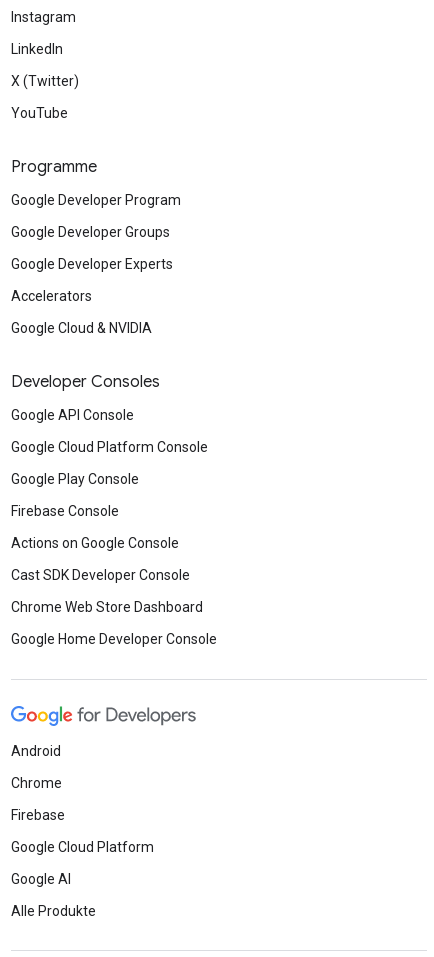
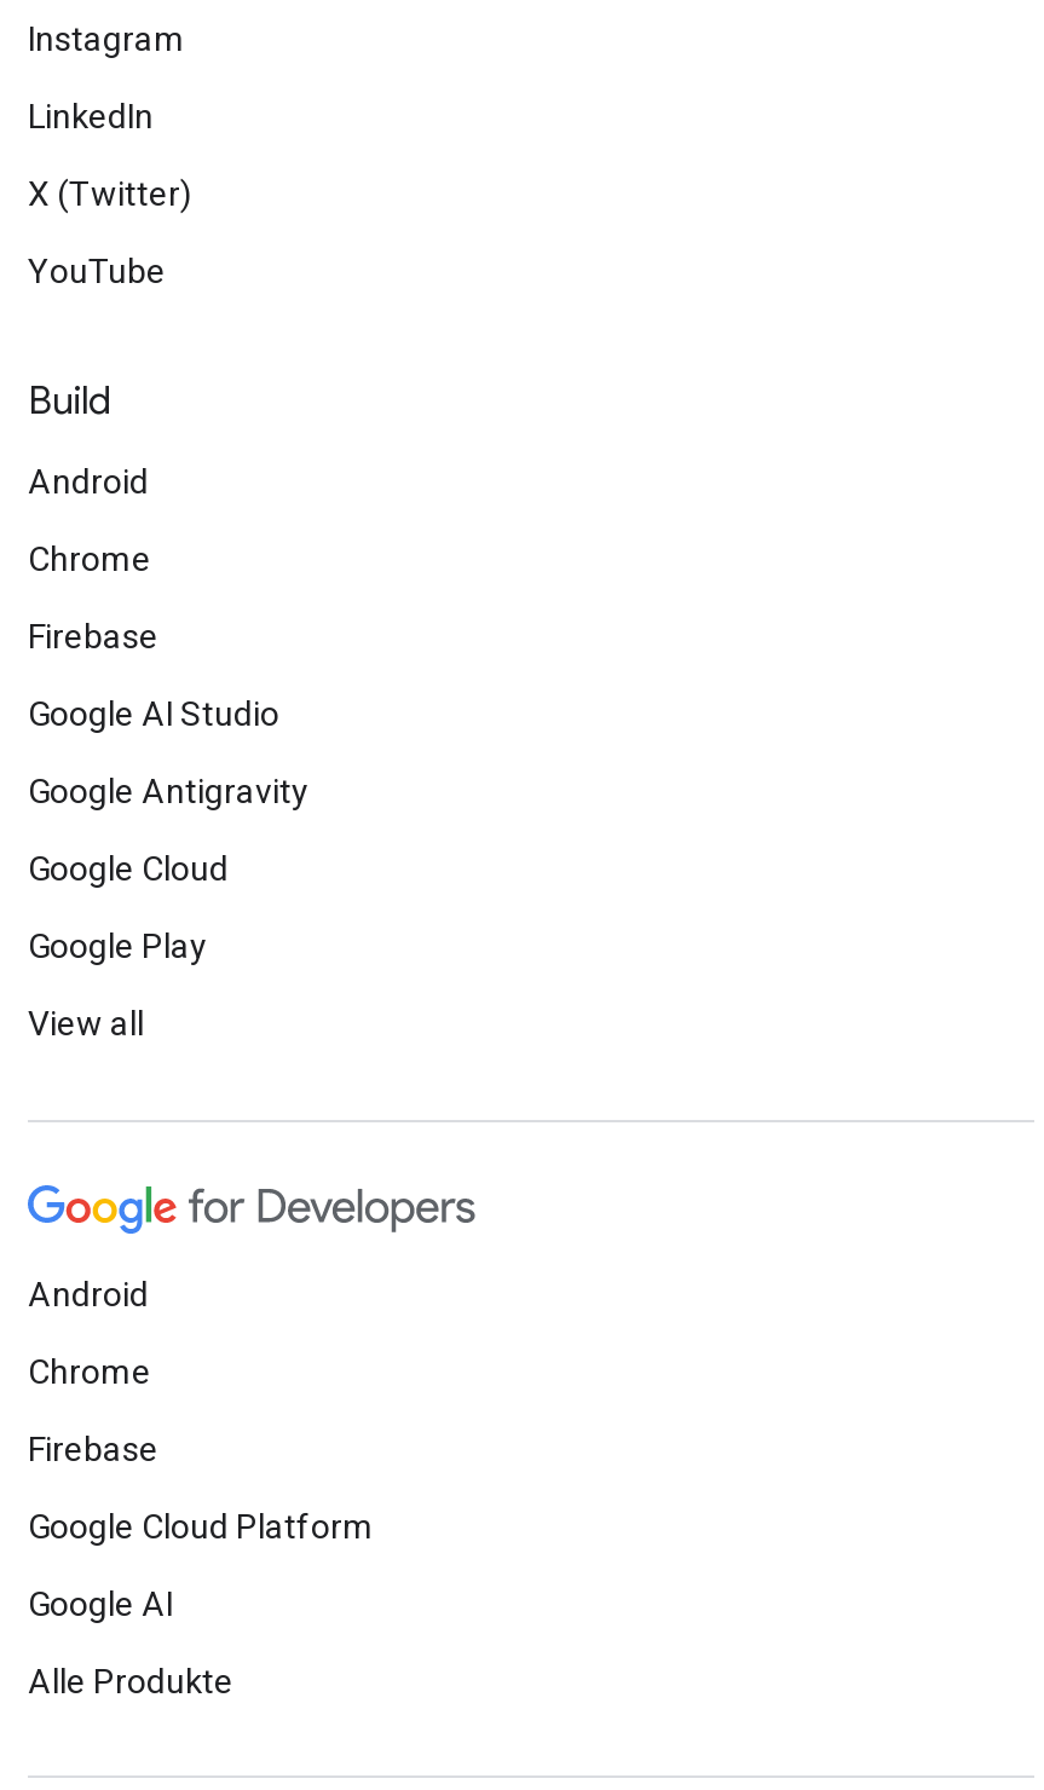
- Programme
- Google Developer Program
- Google Developer Groups
- Google Developer Experts
- Accelerators
- Google Cloud & NVIDIA
- Developer Consoles
- Google API Console
- Google Cloud Platform Console
- Google Play Console
- Firebase Console
- Actions on Google Console
- Cast SDK Developer Console
- Chrome Web Store Dashboard
- Google Home Developer Console
+ Build
+ Android
+ Chrome
+ Firebase
+ Google AI Studio
+ Google Antigravity
+ Google Cloud
+ Google Play
+ View all
